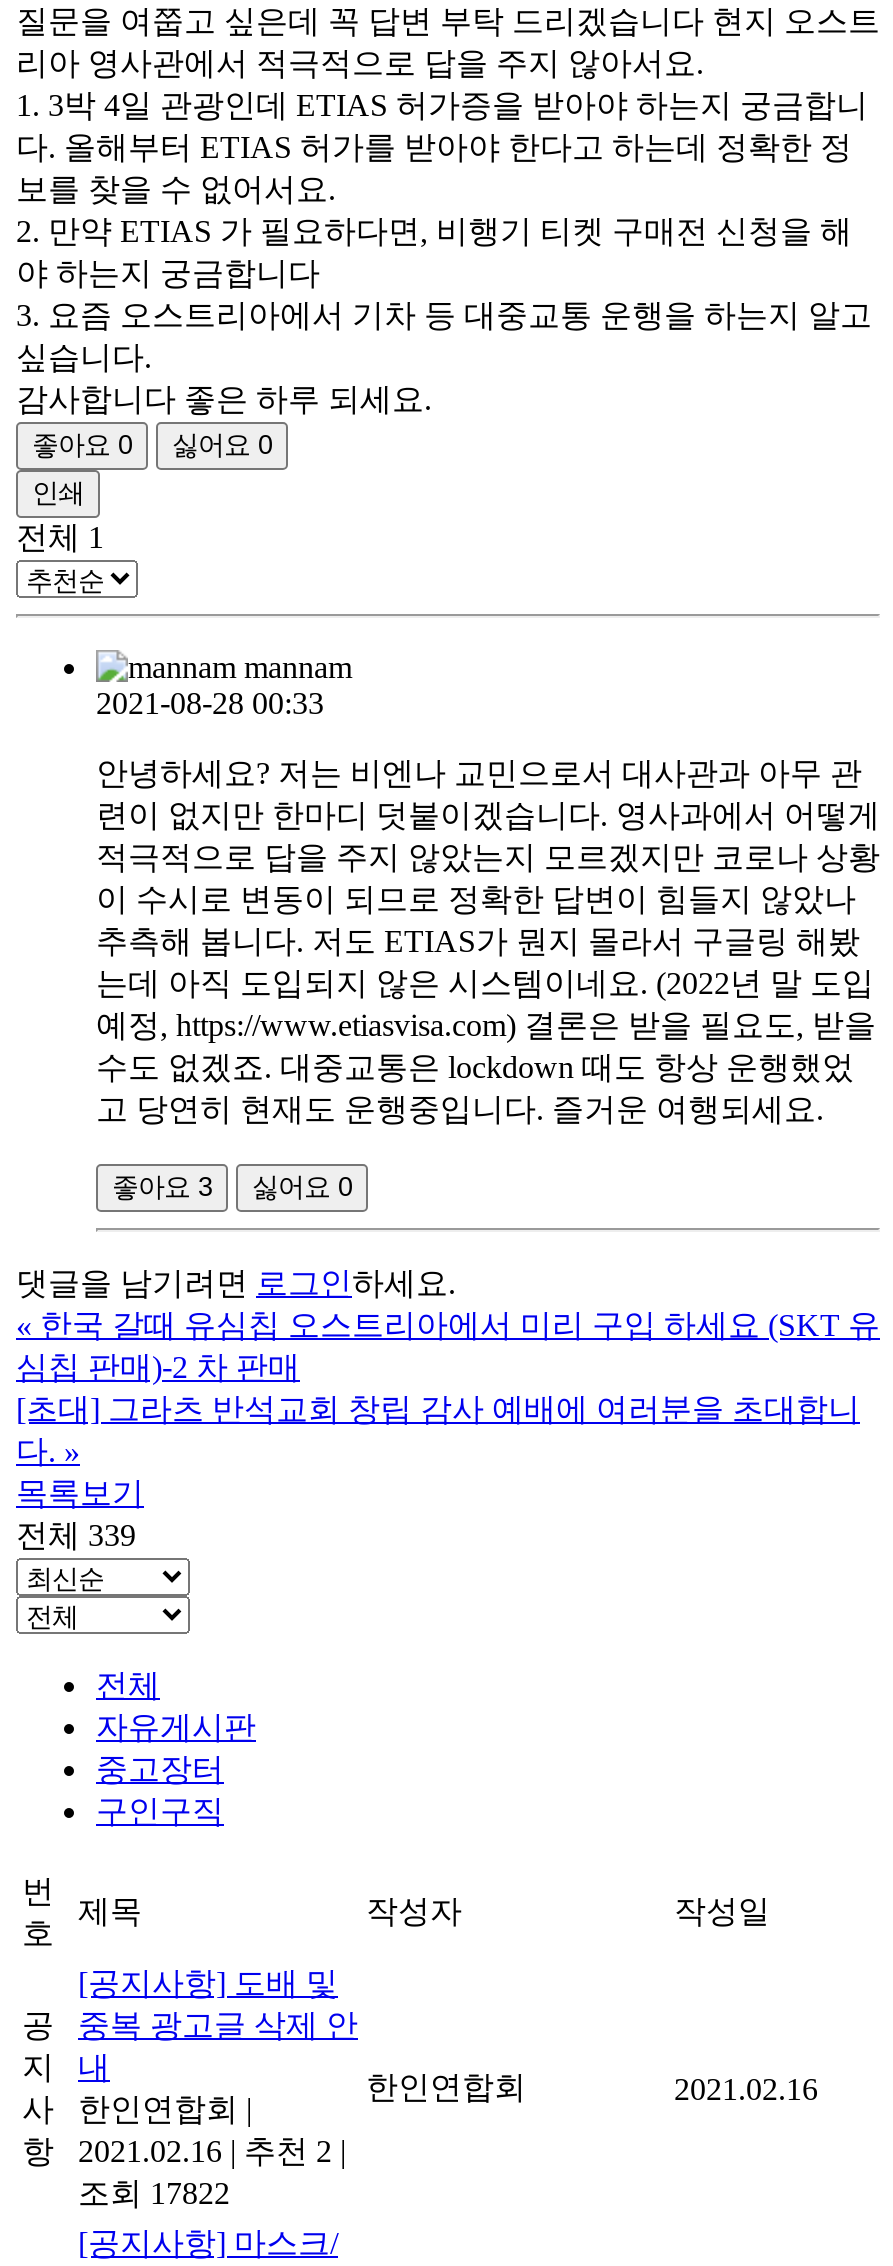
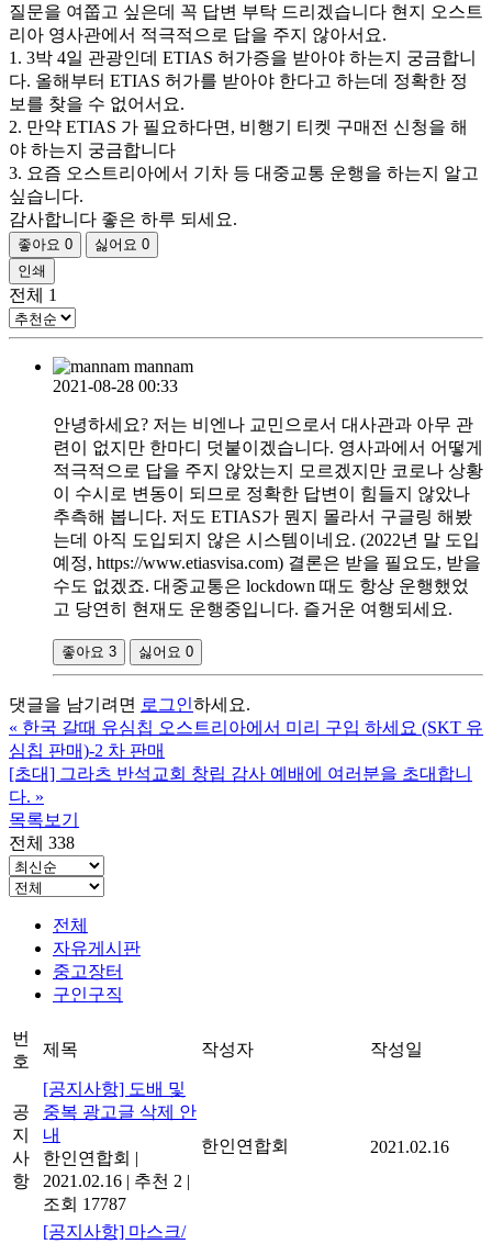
- 전체 339
+ 전체 338

- 조회 17822
+ 조회 17787
